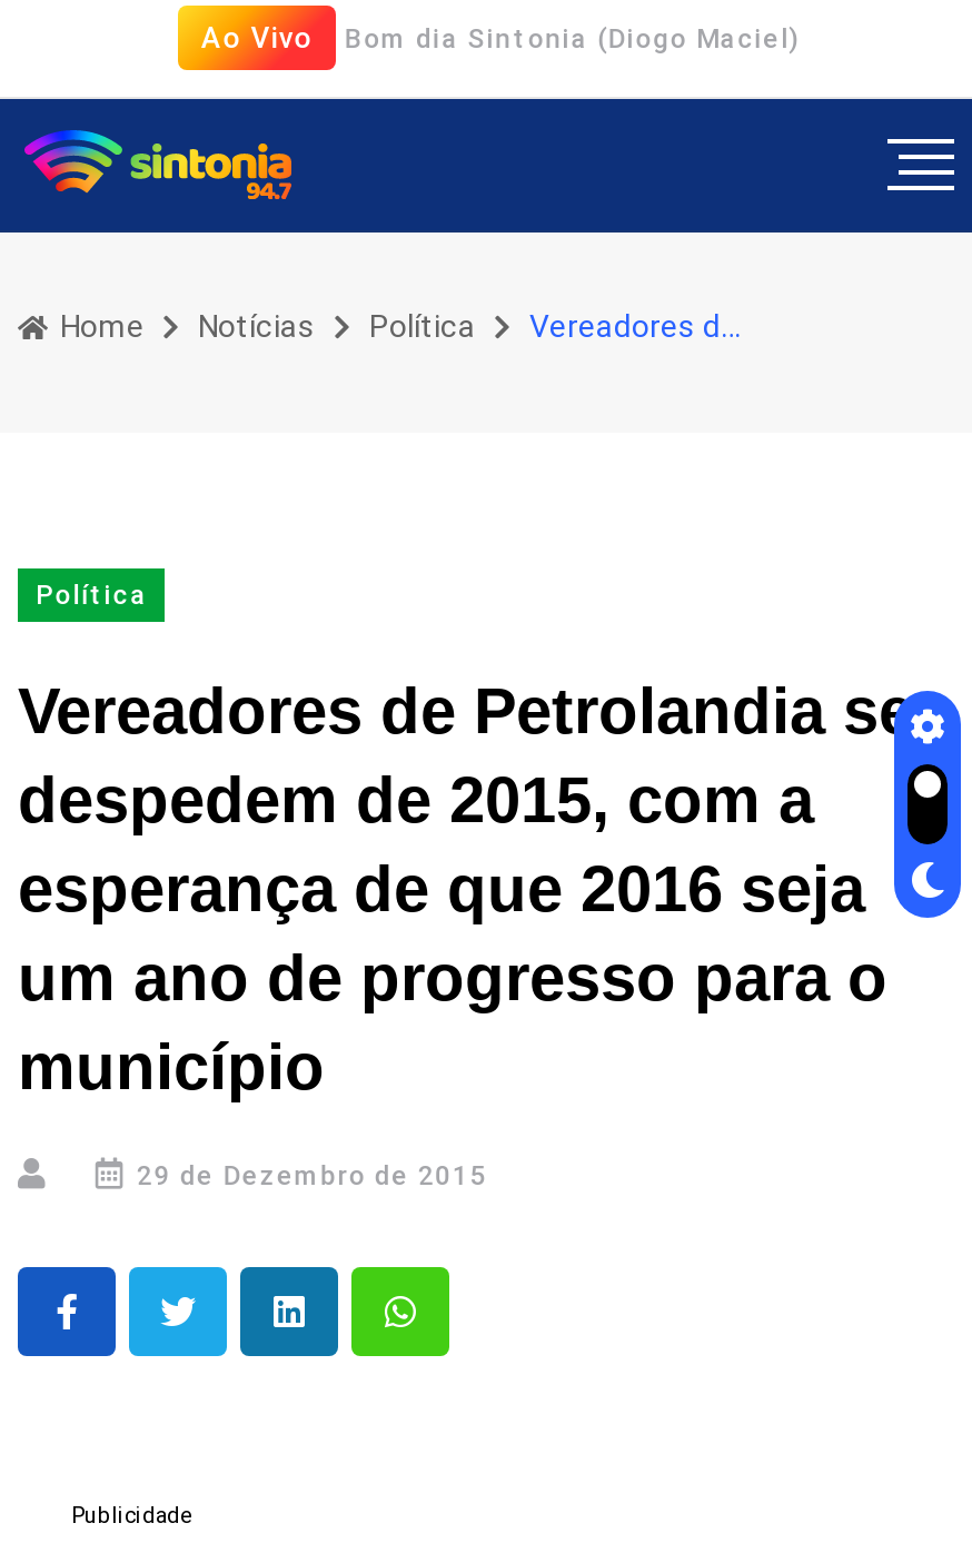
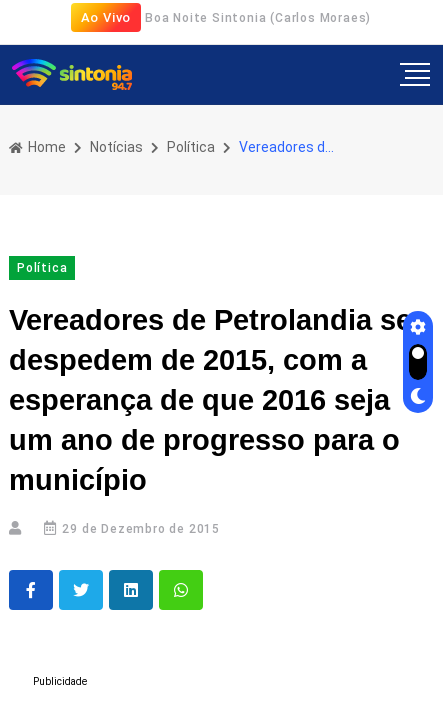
- Bom dia Sintonia (Diogo Maciel)
+ Boa Noite Sintonia (Carlos Moraes)
